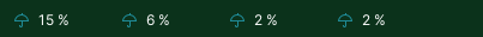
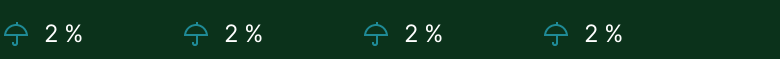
- 15 %
+ 2 %

- 6 %
+ 2 %
